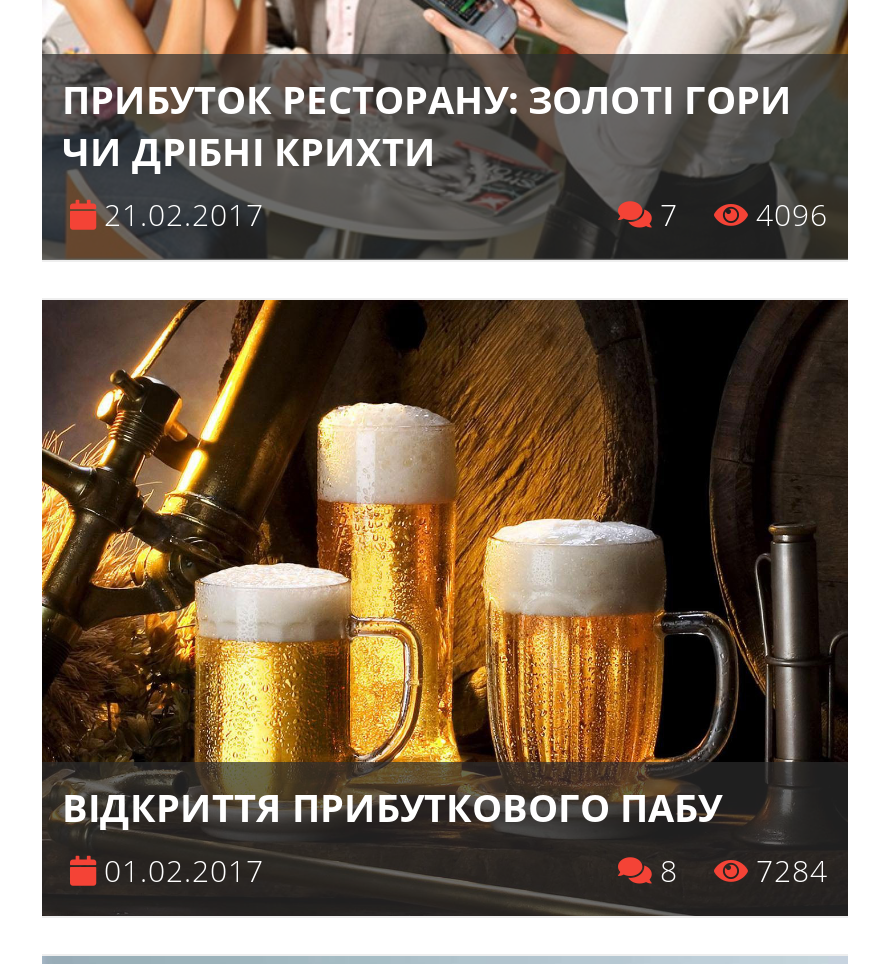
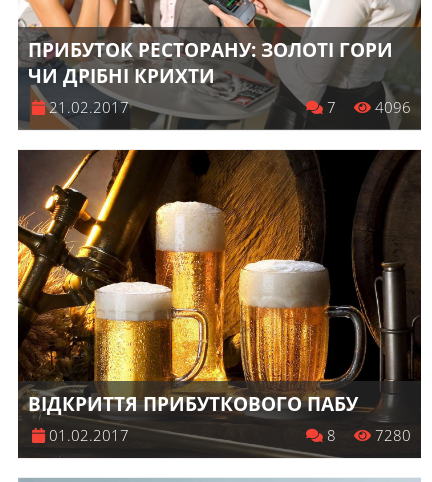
- 8 7284
+ 8 7280
